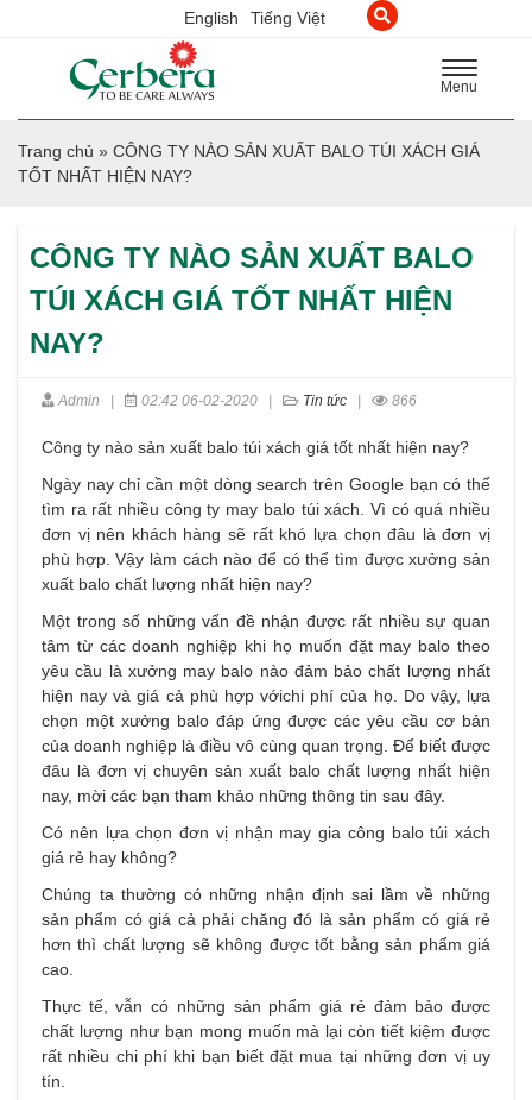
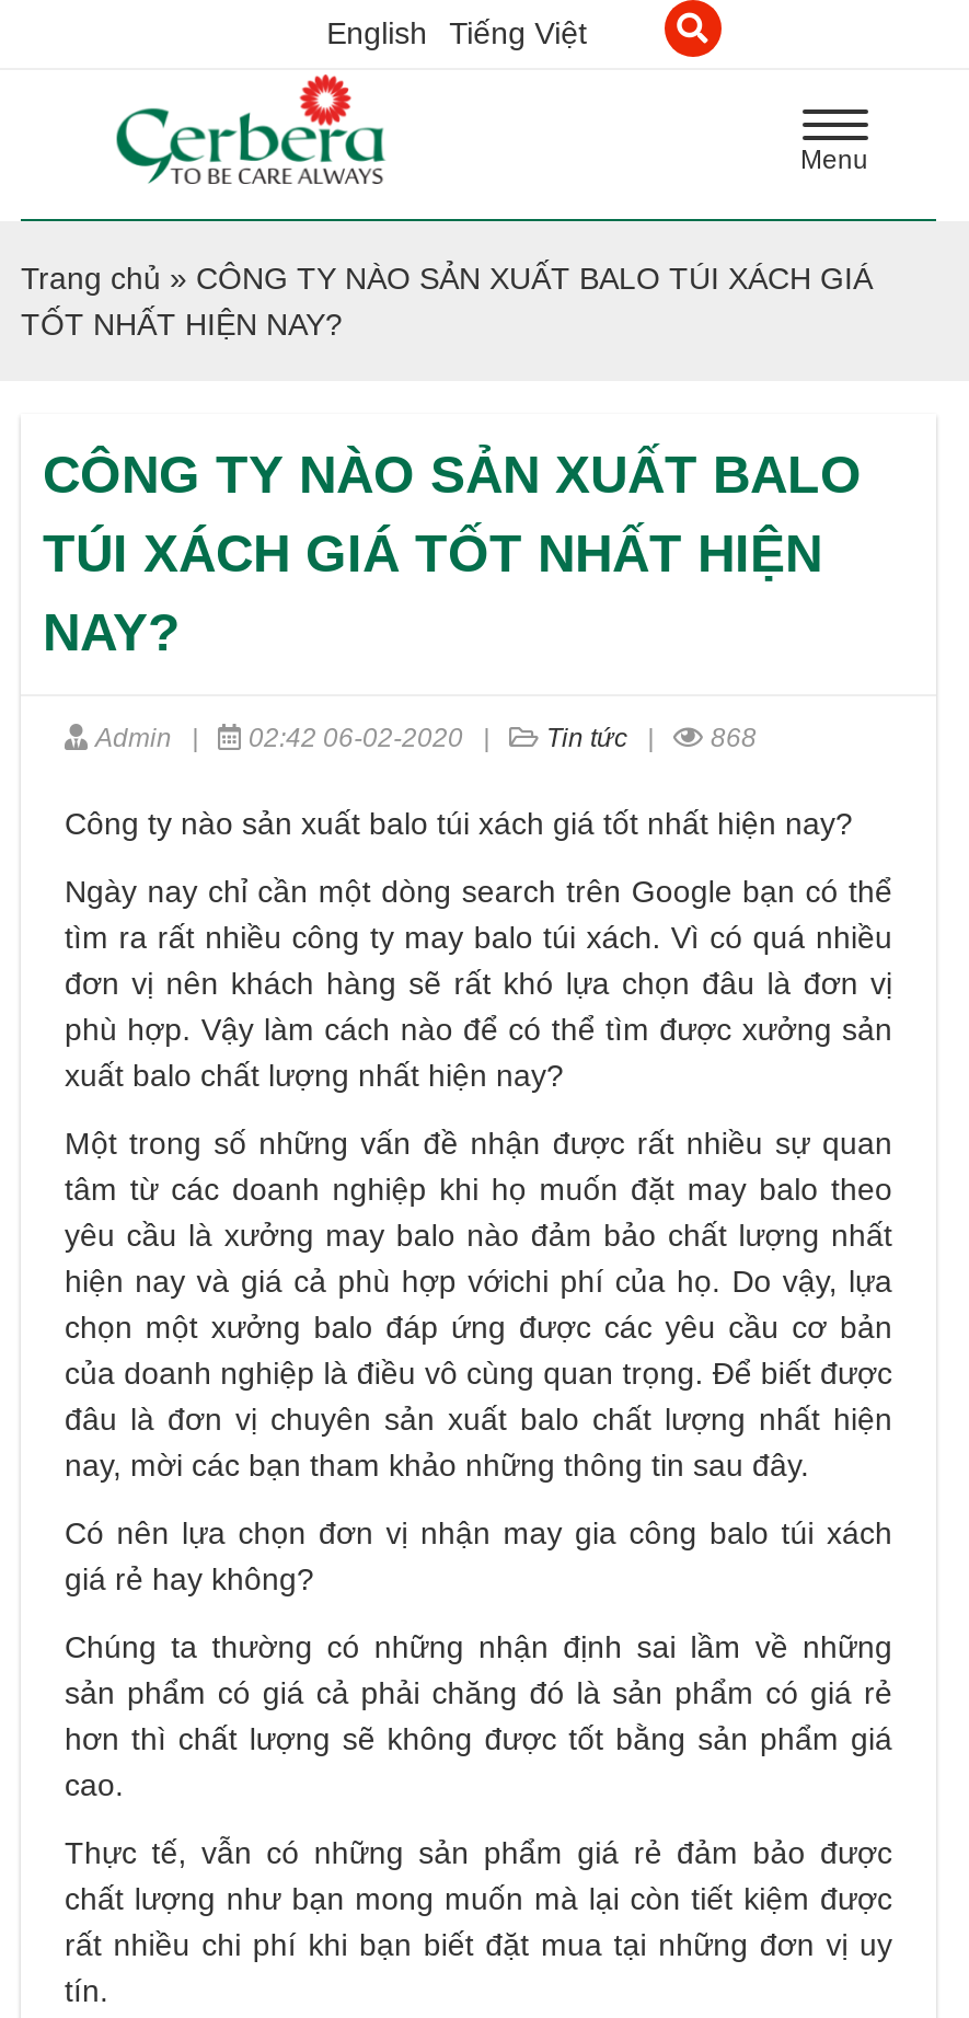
- 866
+ 868
